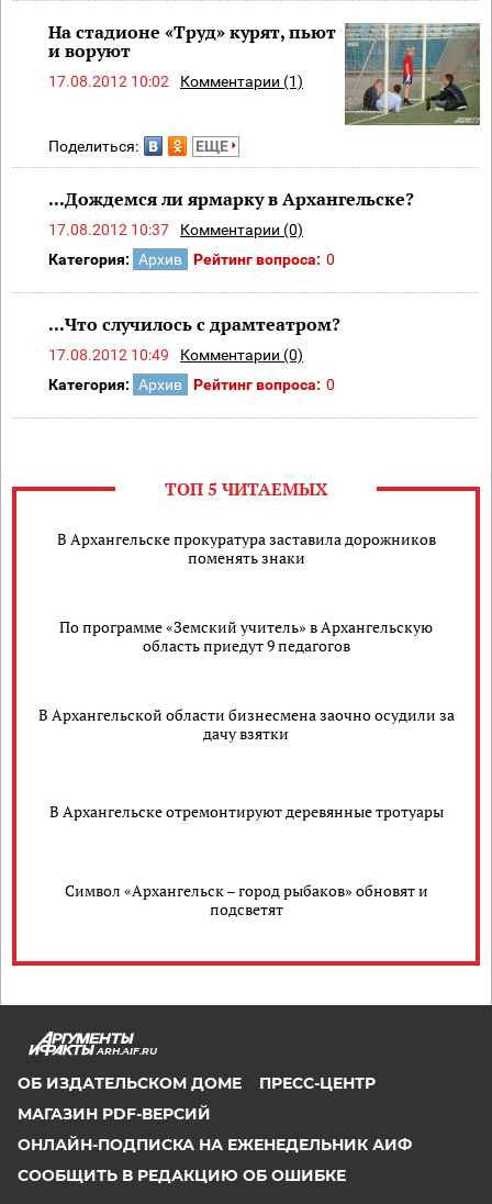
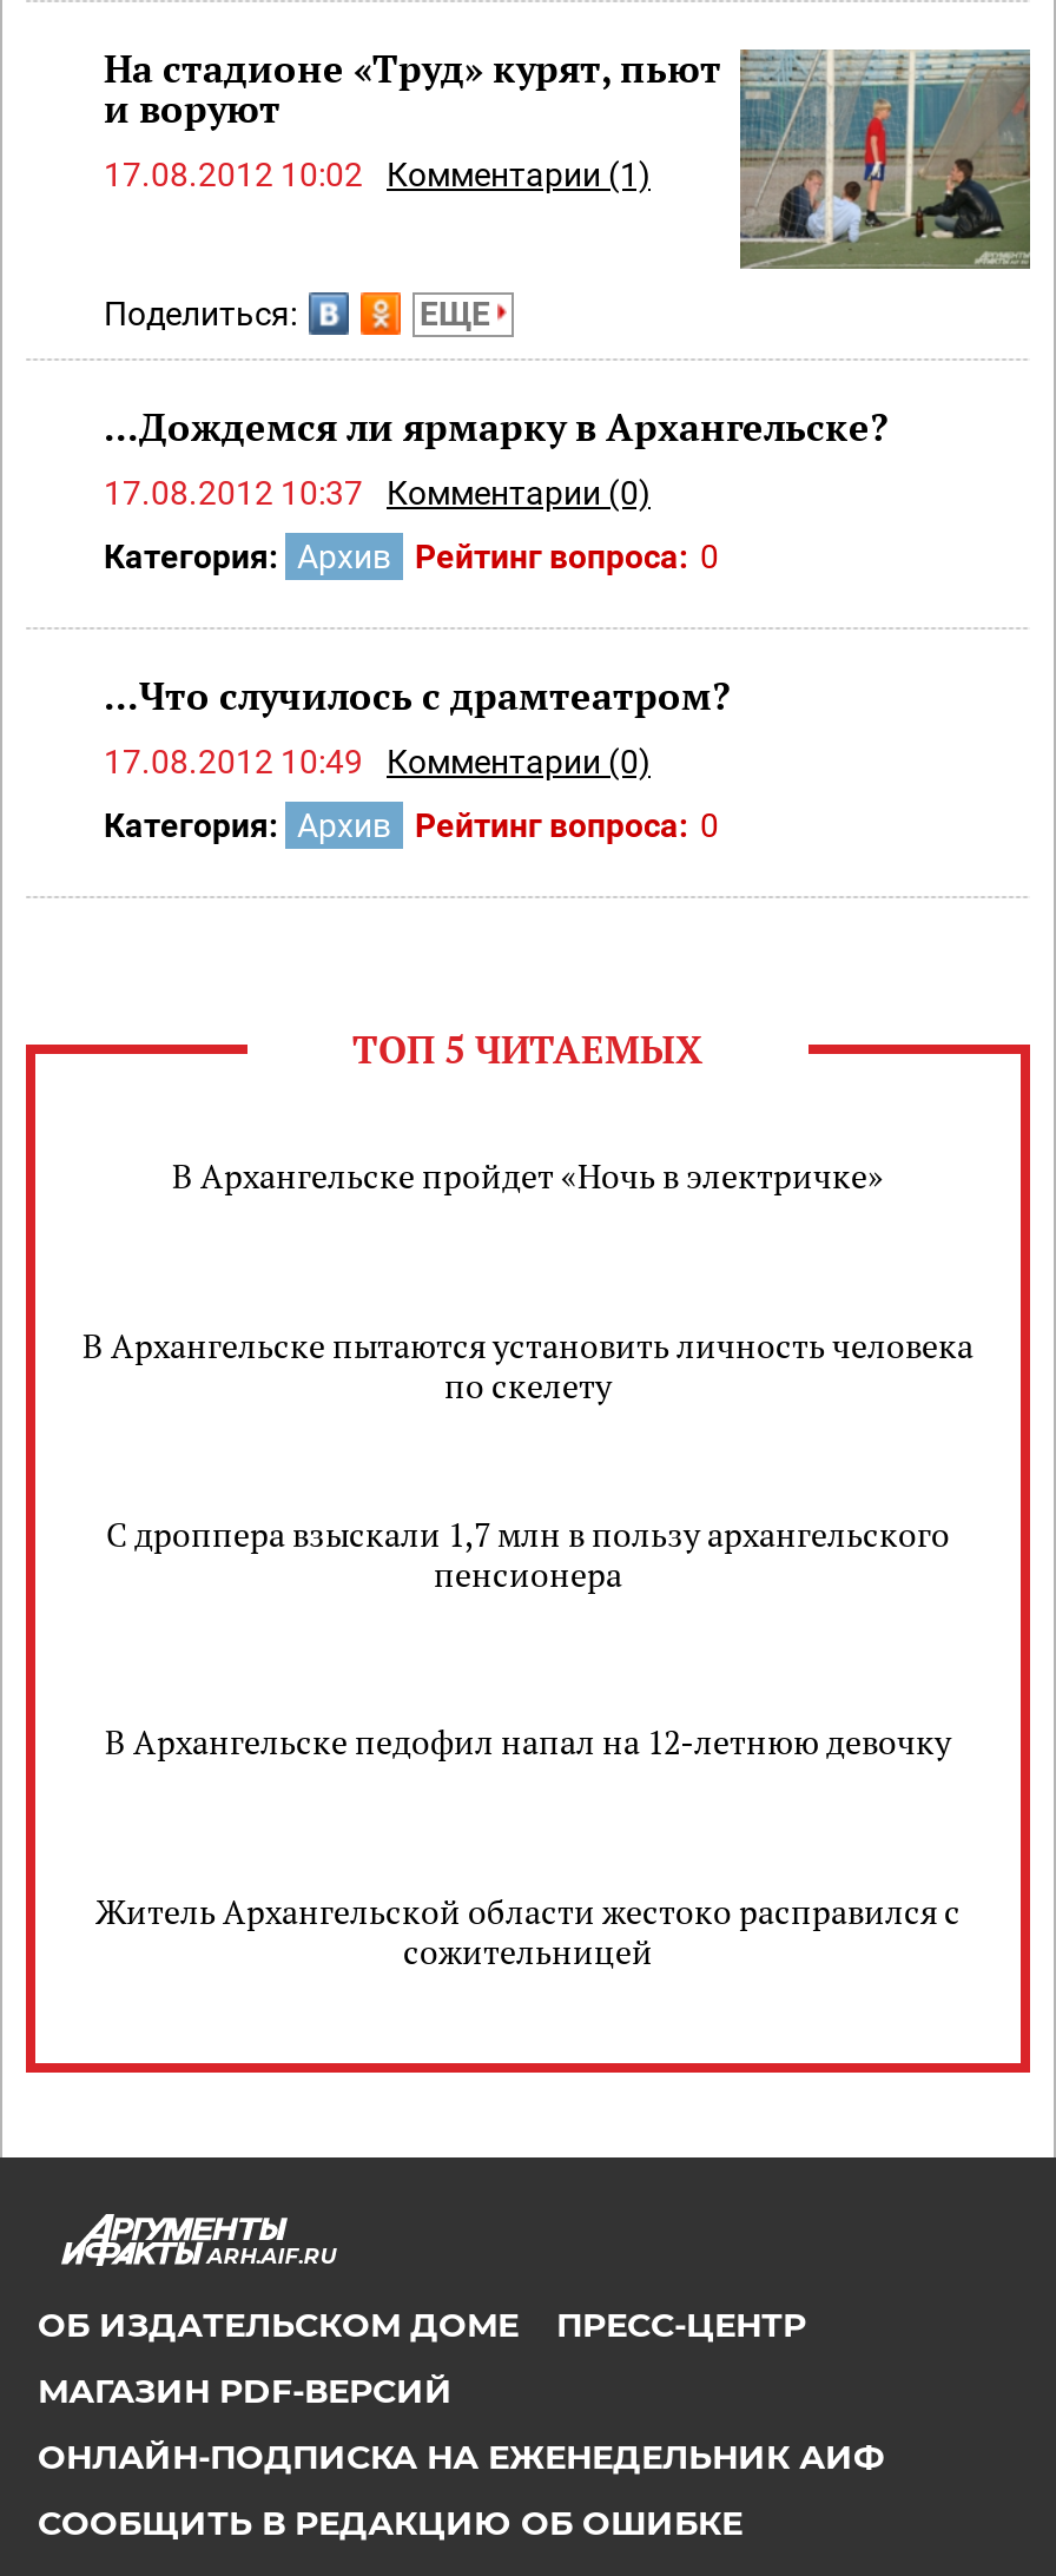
- В Архангельске прокуратура заставила дорожников
- поменять знаки
+ В Архангельске пройдет «Ночь в электричке»

- По программе «Земский учитель» в Архангельскую
- область приедут 9 педагогов
+ В Архангельске пытаются установить личность человека
+ по скелету

- В Архангельской области бизнесмена заочно осудили за
- дачу взятки
+ С дроппера взыскали 1,7 млн в пользу архангельского
+ пенсионера

- В Архангельске отремонтируют деревянные тротуары
+ В Архангельске педофил напал на 12-летнюю девочку

- Символ «Архангельск – город рыбаков» обновят и
- подсветят
+ Житель Архангельской области жестоко расправился с
+ сожительницей
